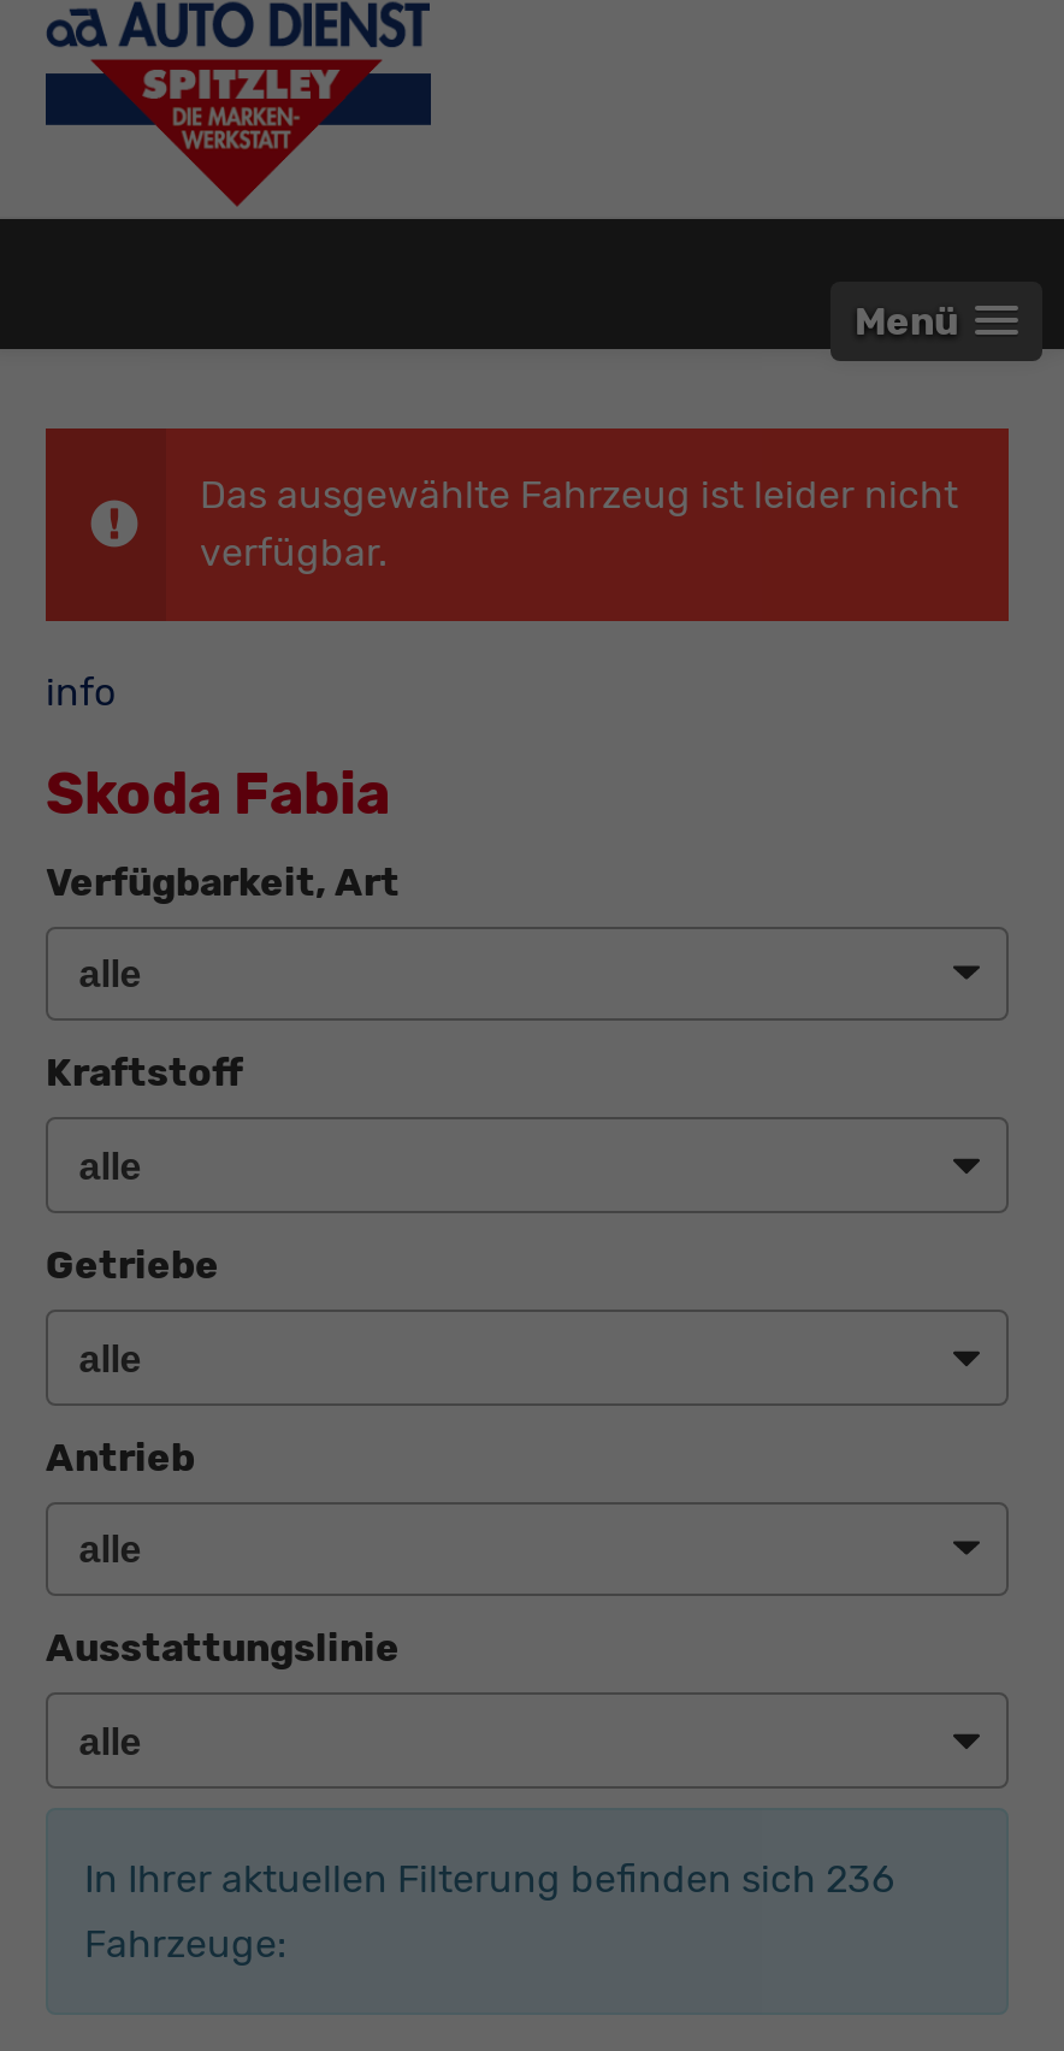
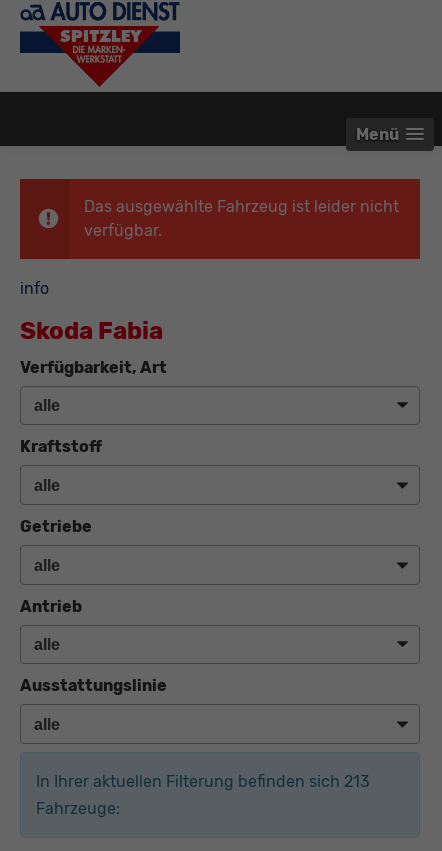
- In Ihrer aktuellen Filterung befinden sich 236
+ In Ihrer aktuellen Filterung befinden sich 213
